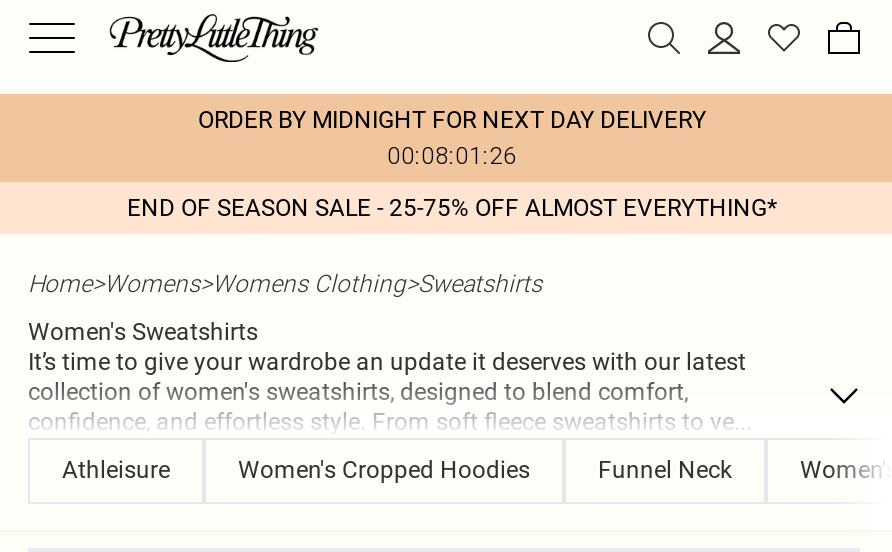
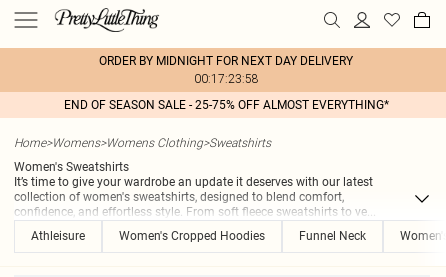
- 00:08:01:26
+ 00:17:23:58
